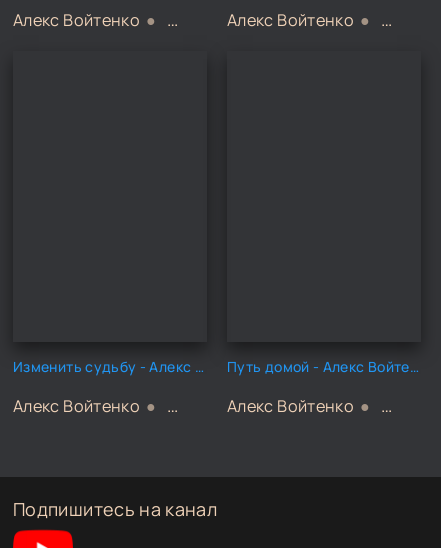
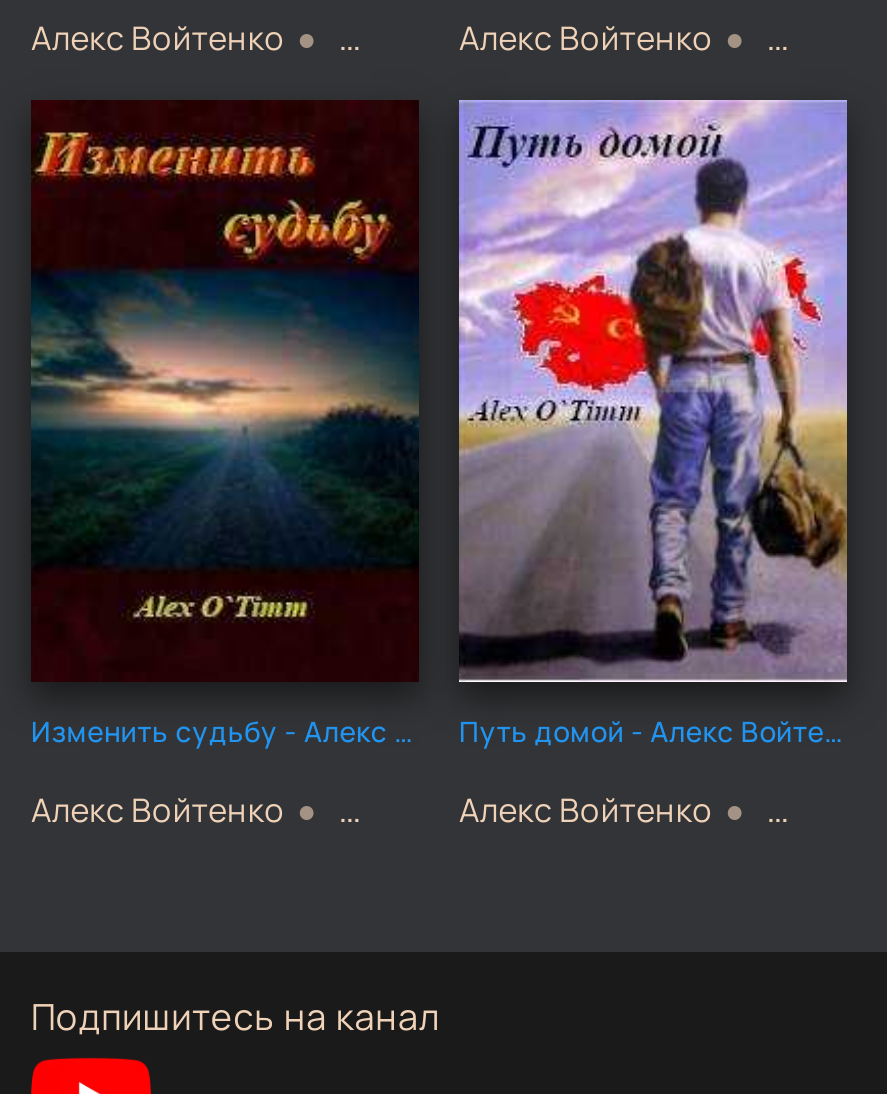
+ [image]

+ [image]
